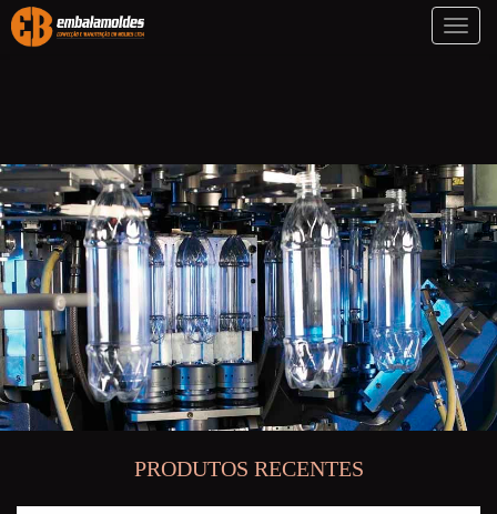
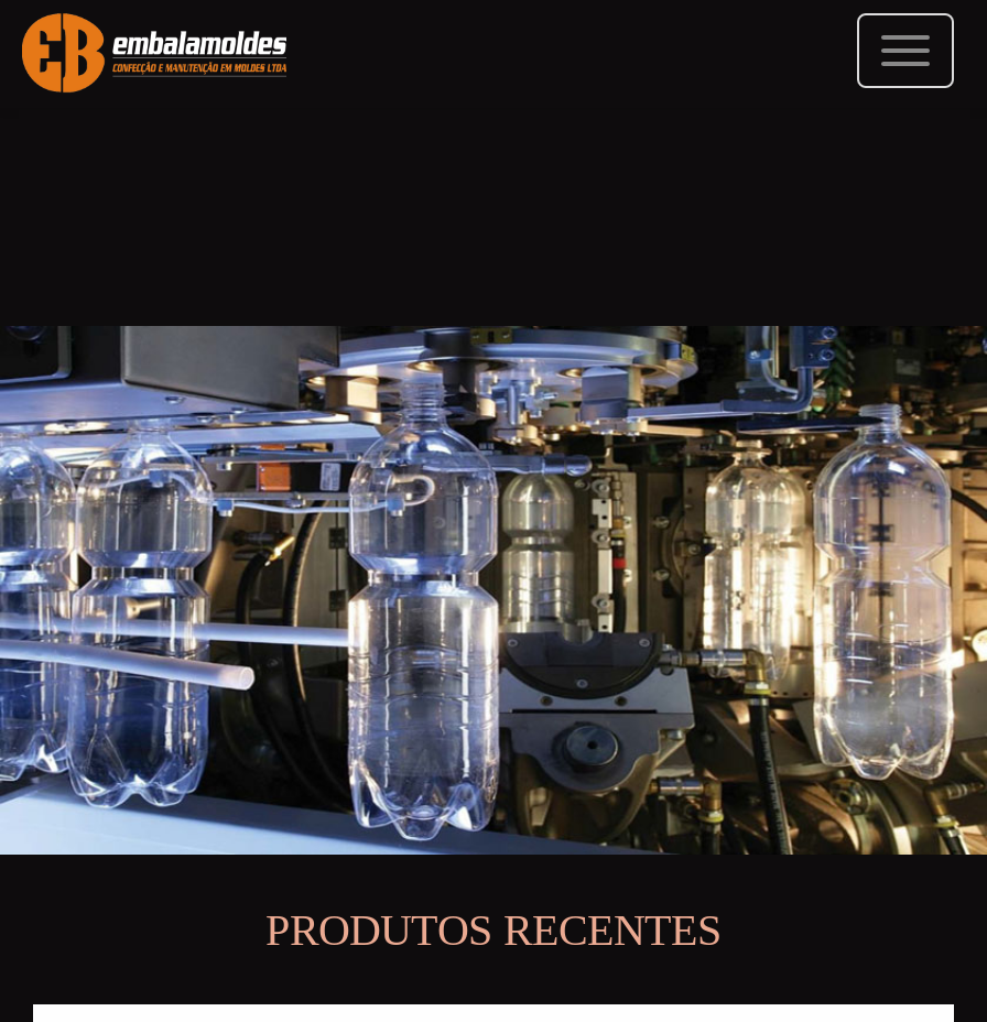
- [image]
+ [image]
